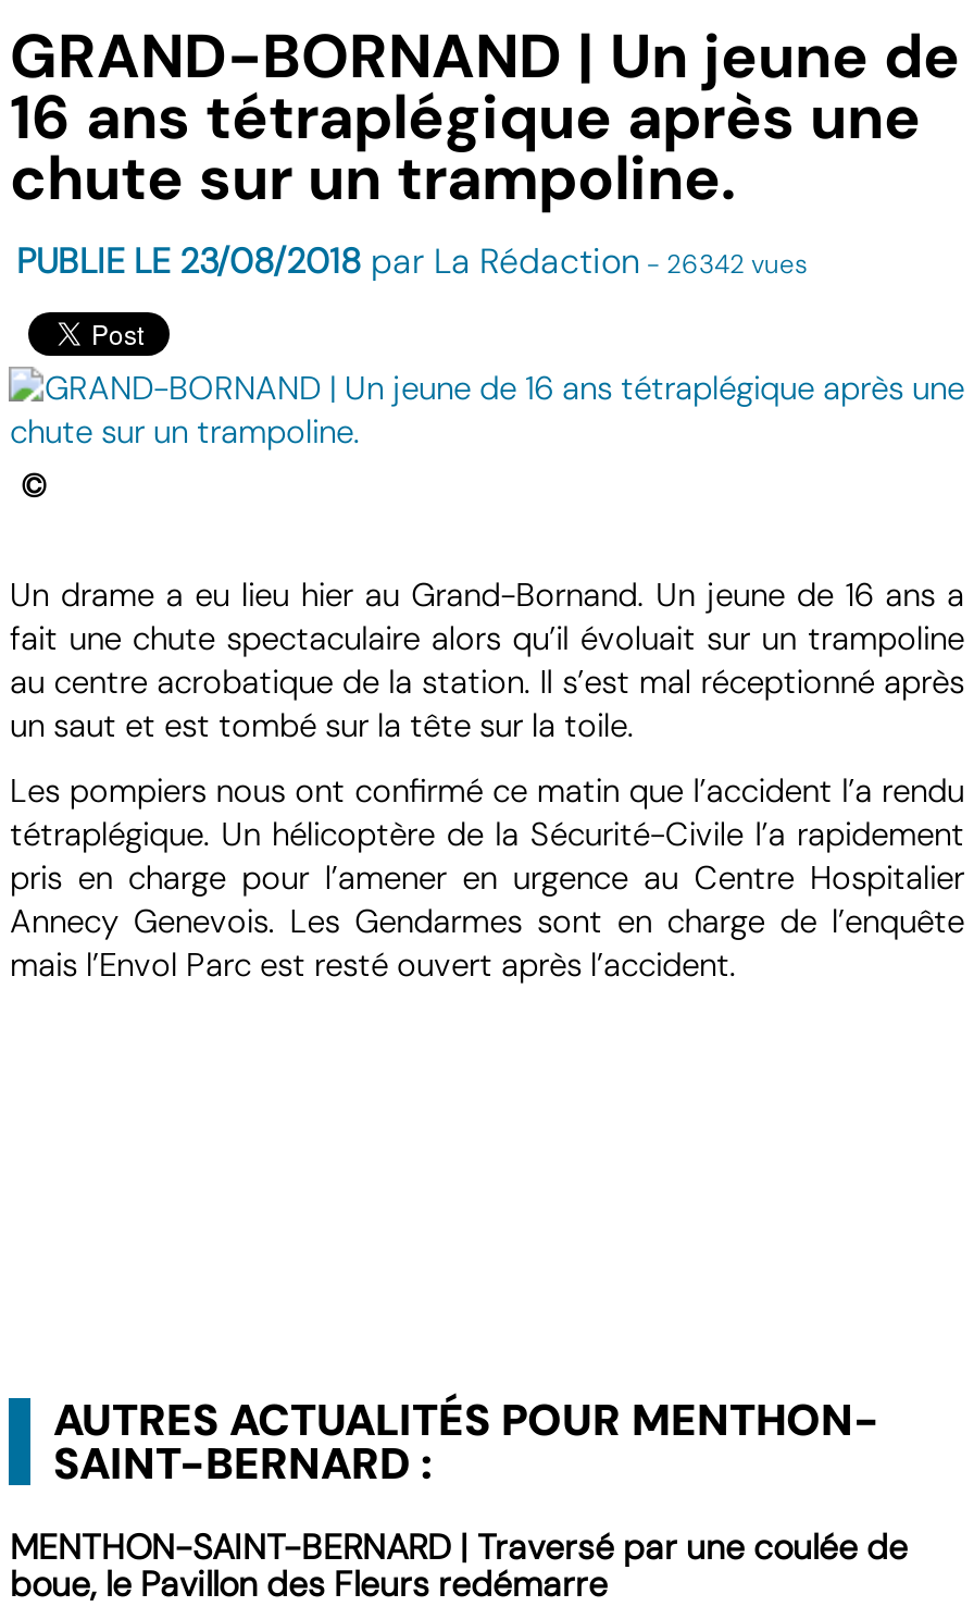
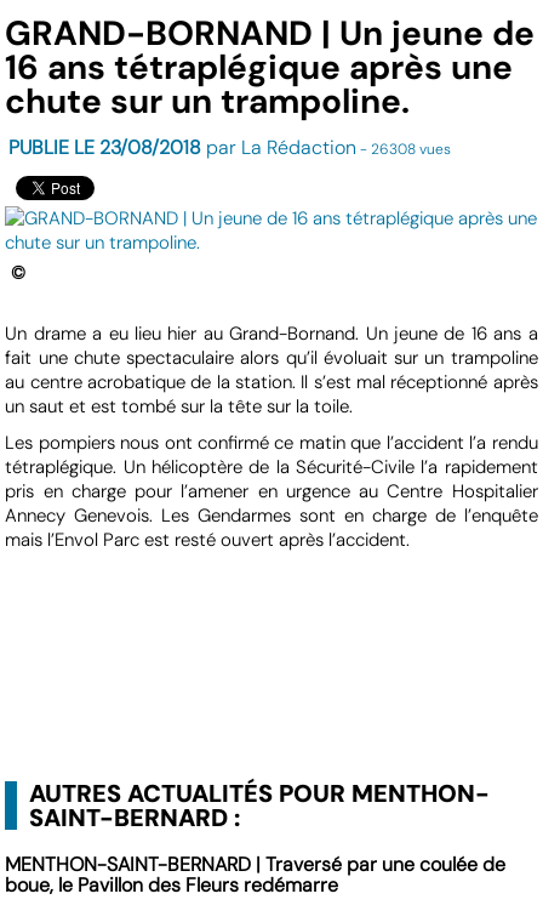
- PUBLIE LE 23/08/2018 par La Rédaction - 26342 vues
+ PUBLIE LE 23/08/2018 par La Rédaction - 26308 vues
